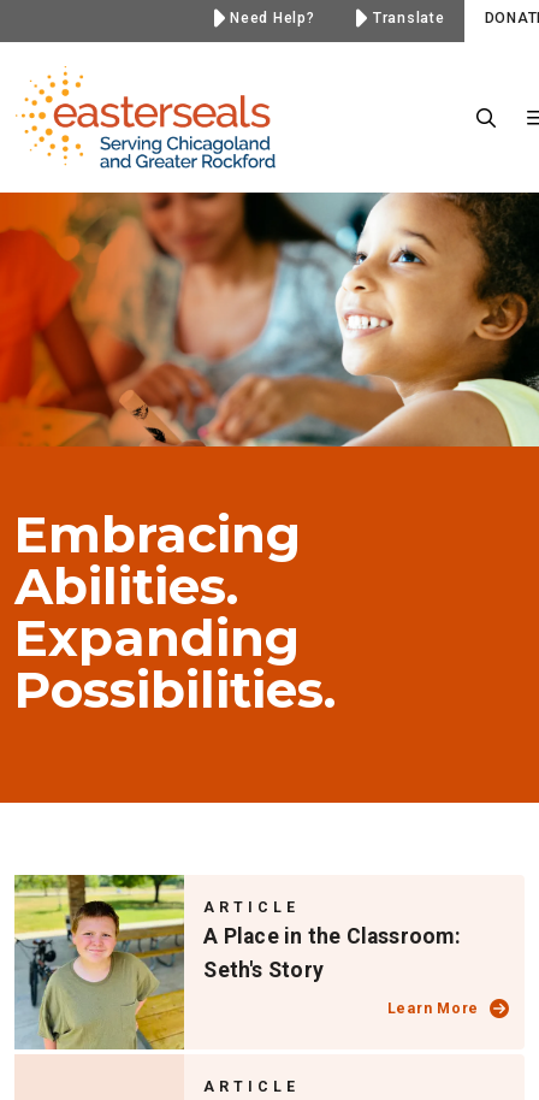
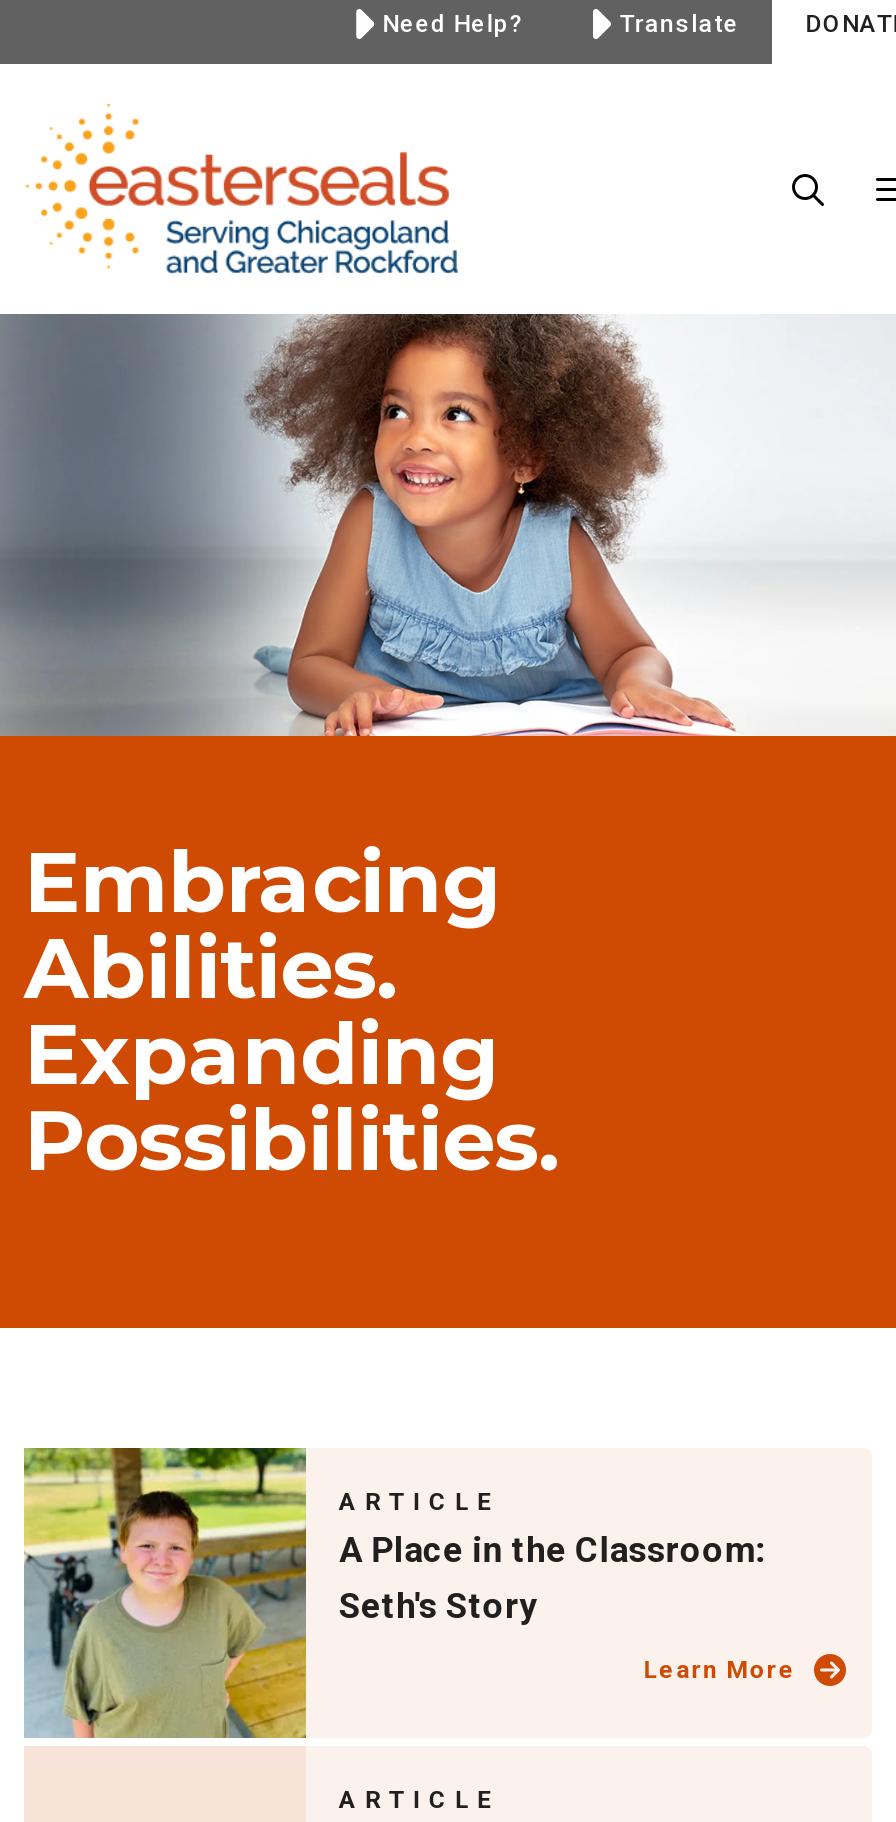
- [image]
+ [image]
